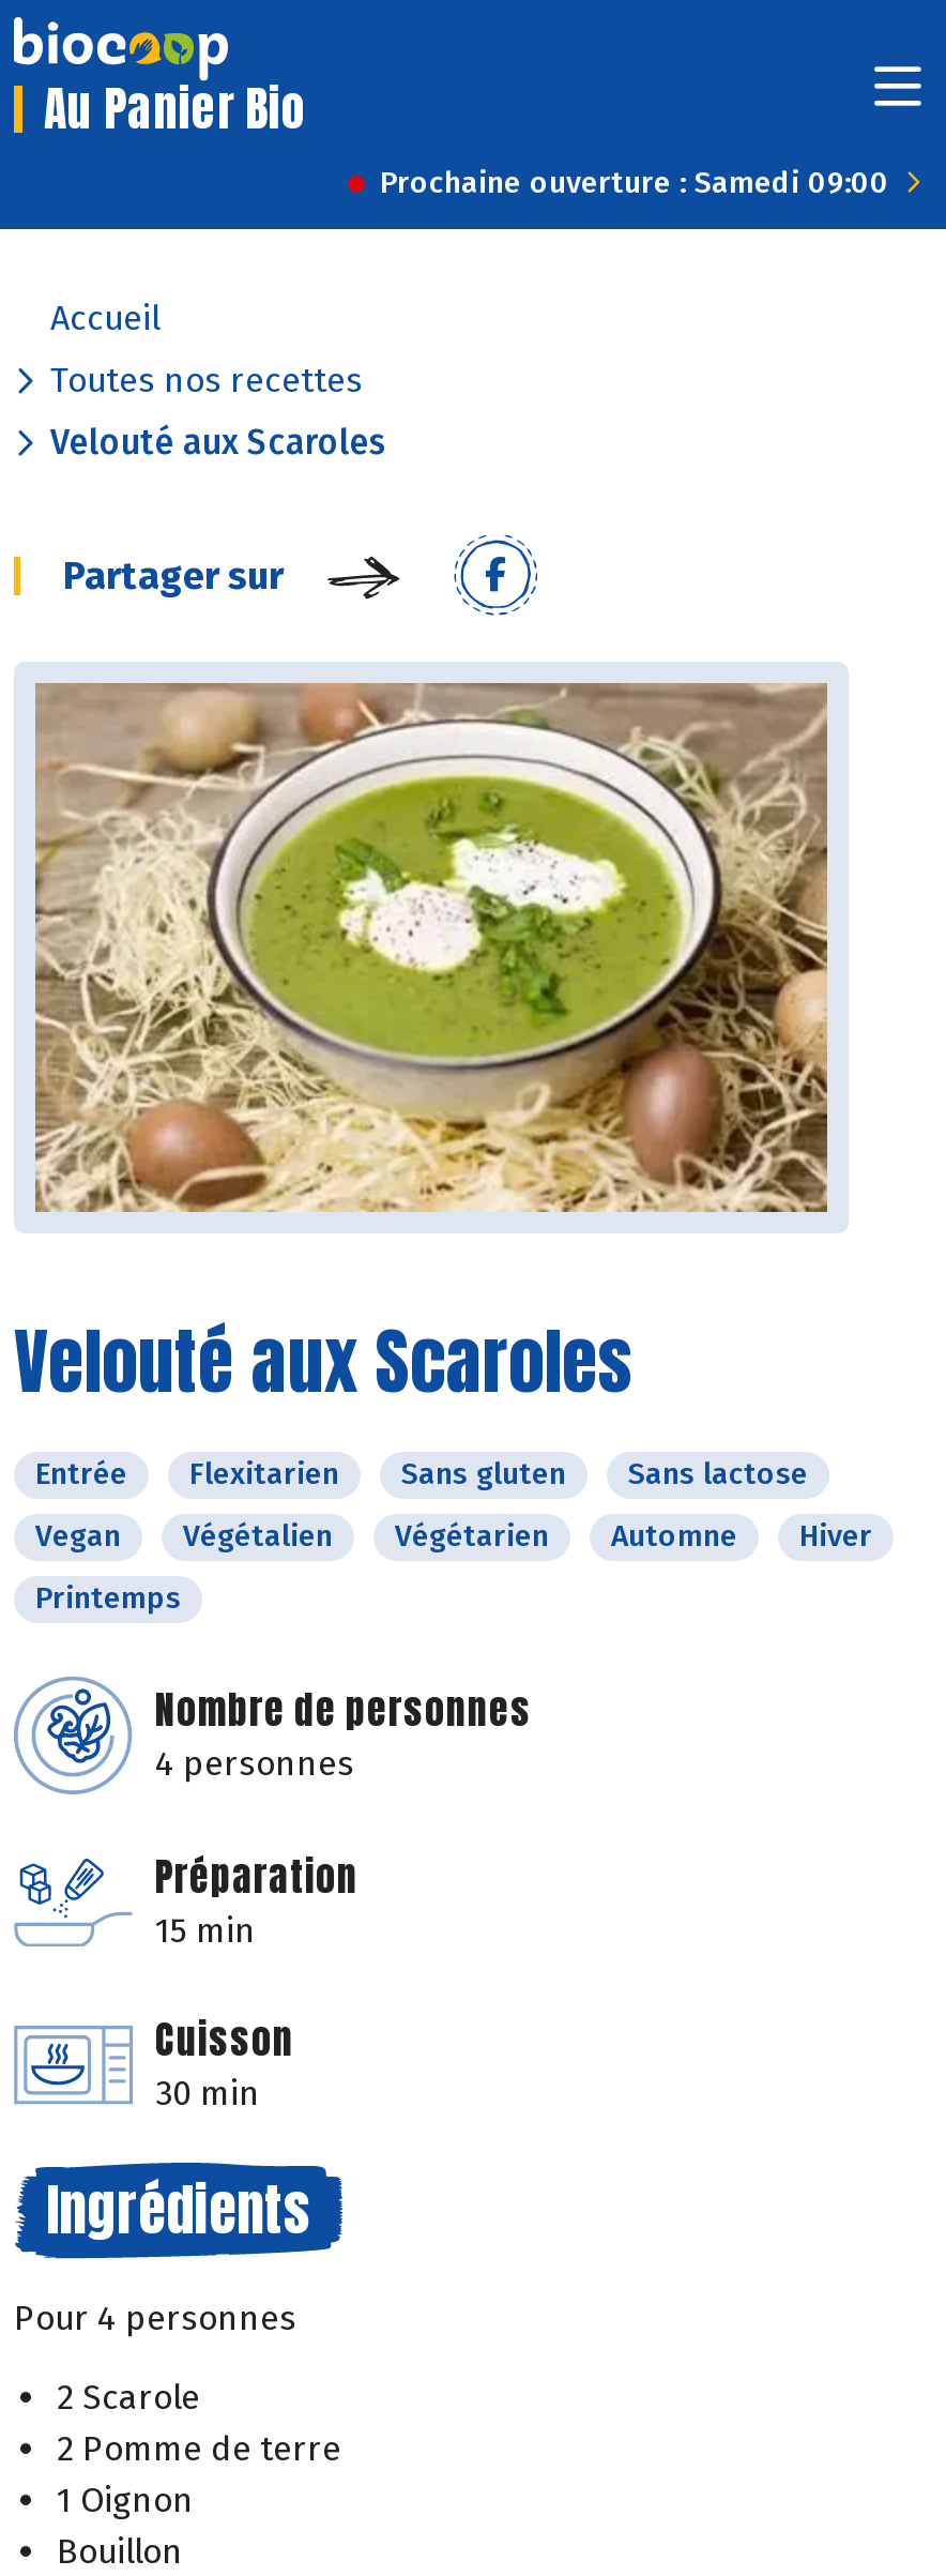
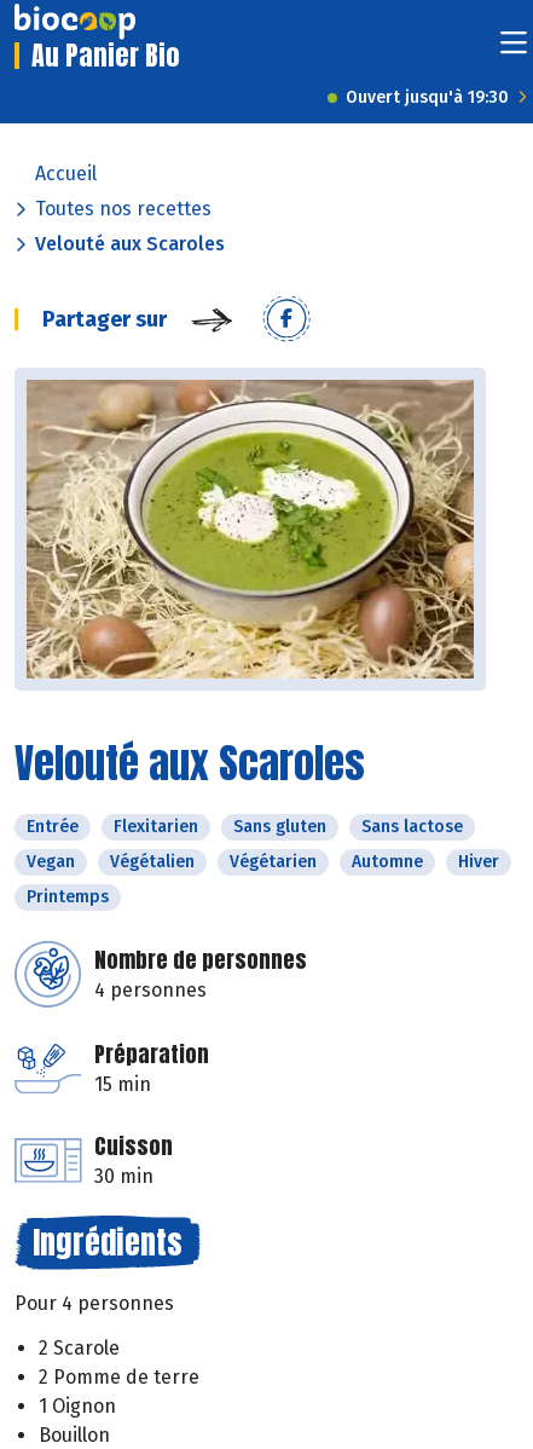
- Prochaine ouverture : Samedi 09:00
+ Ouvert jusqu'à 19:30
